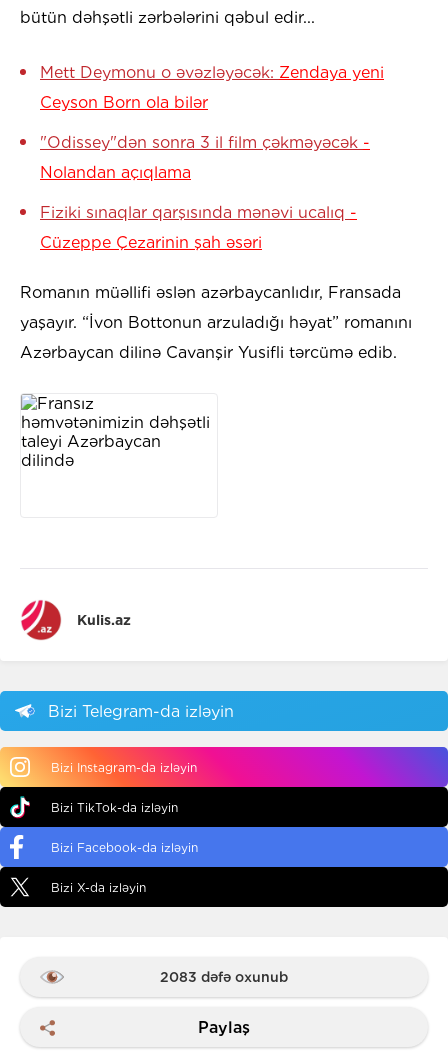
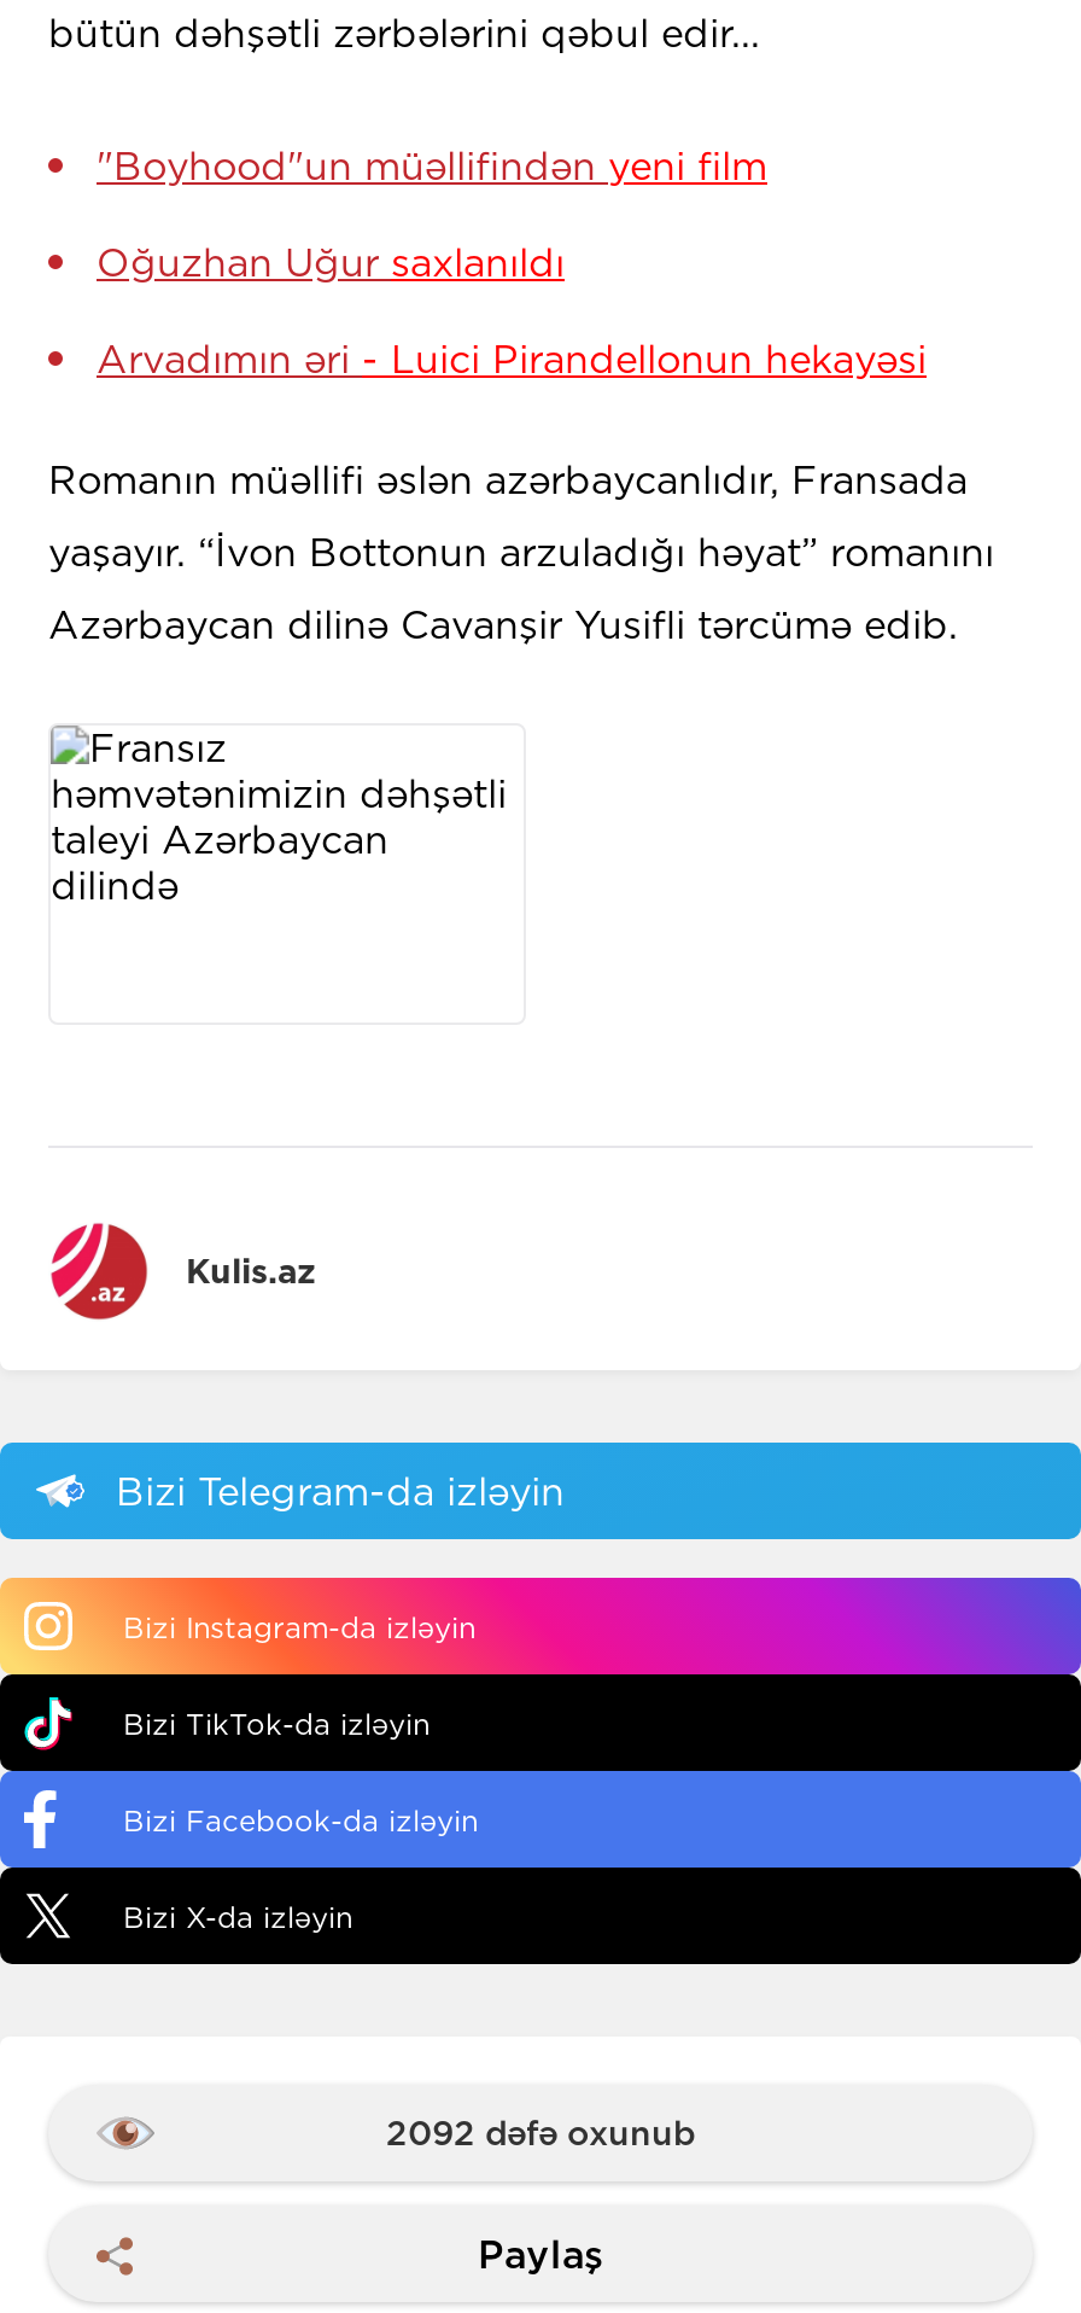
- Mett Deymonu o əvəzləyəcək: Zendaya yeni
- Ceyson Born ola bilər
- "Odissey"dən sonra 3 il film çəkməyəcək -
- Nolandan açıqlama
- Fiziki sınaqlar qarşısında mənəvi ucalıq -
- Cüzeppe Çezarinin şah əsəri
+ "Boyhood"un müəllifindən yeni film
+ Oğuzhan Uğur saxlanıldı
+ Arvadımın əri - Luici Pirandellonun hekayəsi

- 2083 dəfə oxunub
+ 2092 dəfə oxunub
